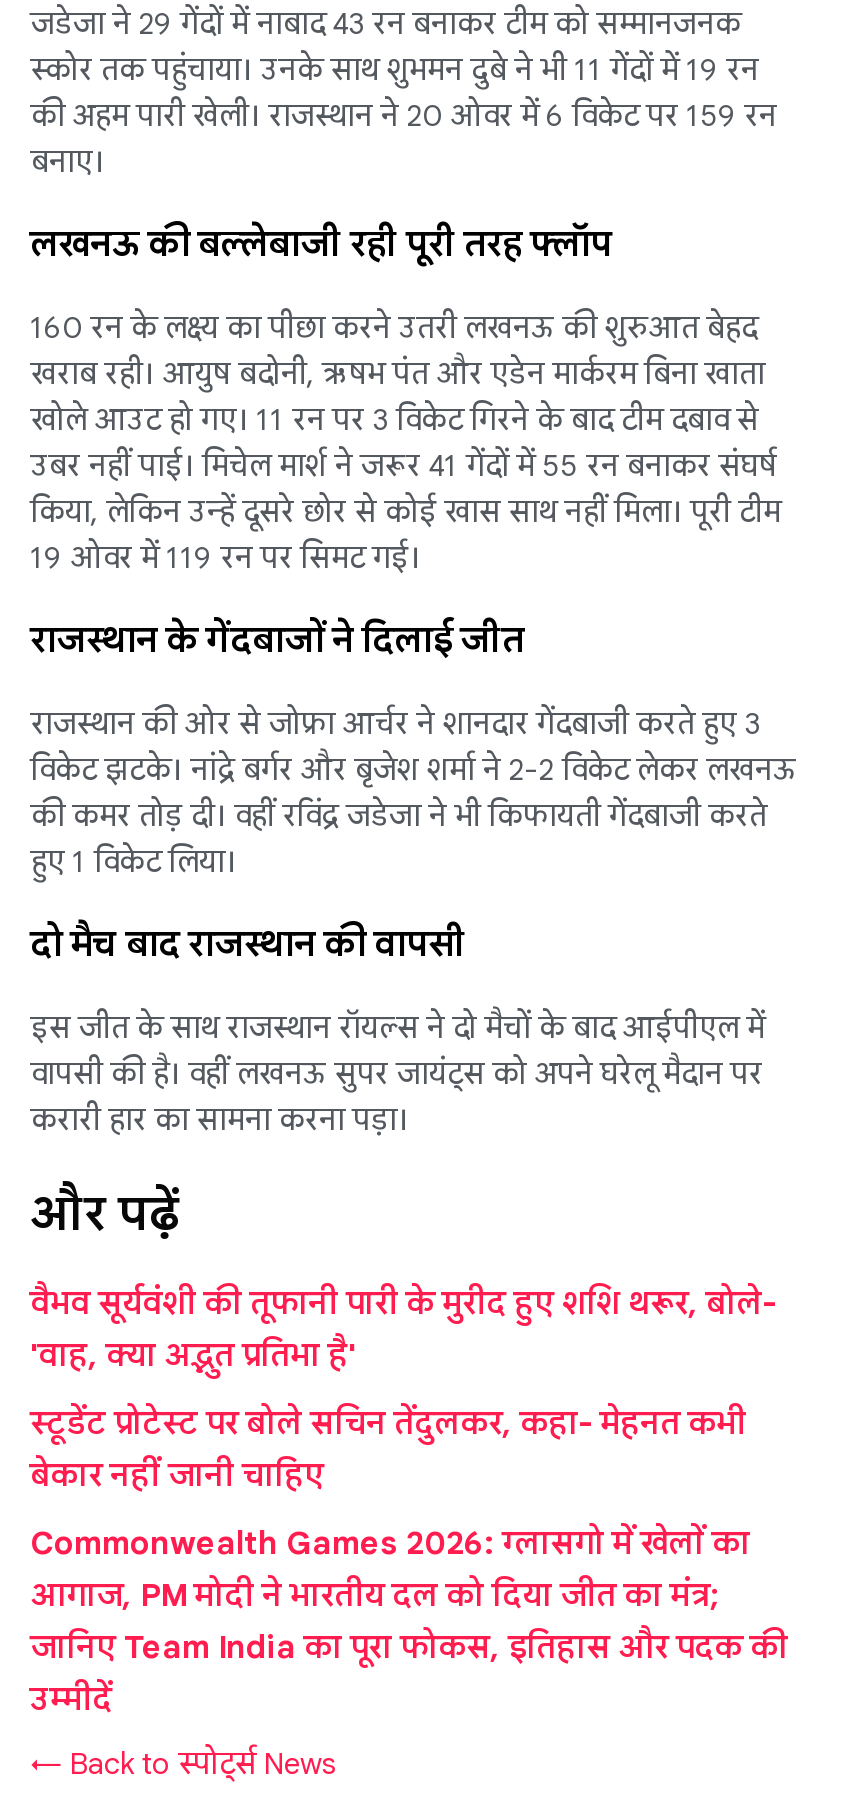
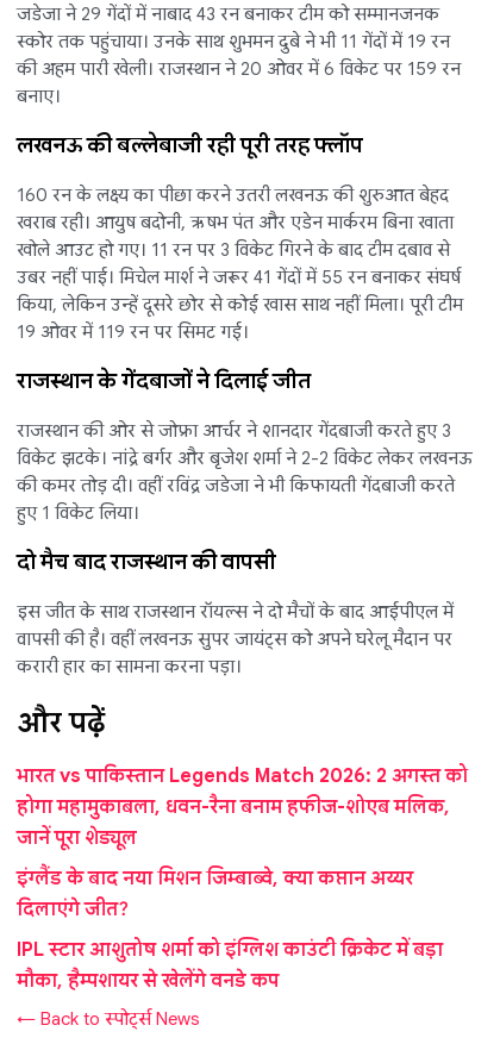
- वैभव सूर्यवंशी की तूफानी पारी के मुरीद हुए शशि थरूर, बोले-
- 'वाह, क्या अद्भुत प्रतिभा है'
+ भारत vs पाकिस्तान Legends Match 2026: 2 अगस्त को
+ होगा महामुकाबला, धवन-रैना बनाम हफीज-शोएब मलिक,
+ जानें पूरा शेड्यूल

- स्टूडेंट प्रोटेस्ट पर बोले सचिन तेंदुलकर, कहा- मेहनत कभी
- बेकार नहीं जानी चाहिए
+ इंग्लैंड के बाद नया मिशन जिम्बाब्वे, क्या कप्तान अय्यर
+ दिलाएंगे जीत?

- Commonwealth Games 2026: ग्लासगो में खेलों का
- आगाज, PM मोदी ने भारतीय दल को दिया जीत का मंत्र;
- जानिए Team India का पूरा फोकस, इतिहास और पदक की
- उम्मीदें
+ IPL स्टार आशुतोष शर्मा को इंग्लिश काउंटी क्रिकेट में बड़ा
+ मौका, हैम्पशायर से खेलेंगे वनडे कप
